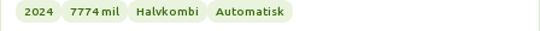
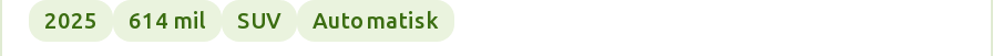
- 2024
- 7774 mil
- Halvkombi
+ 2025
+ 614 mil
+ SUV
